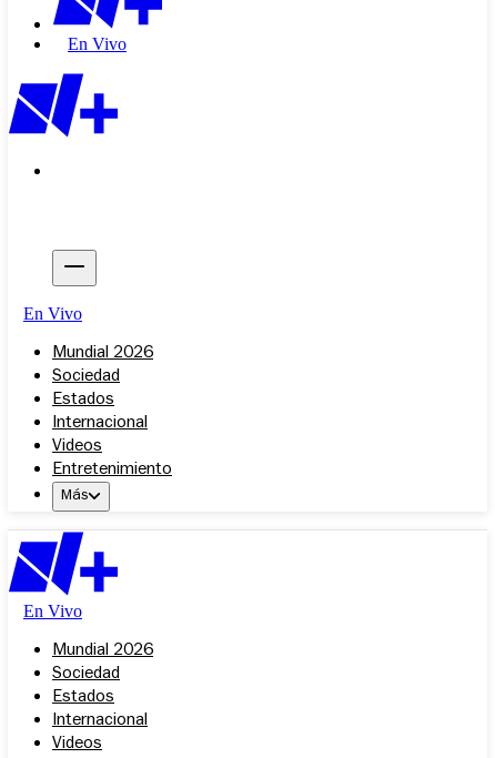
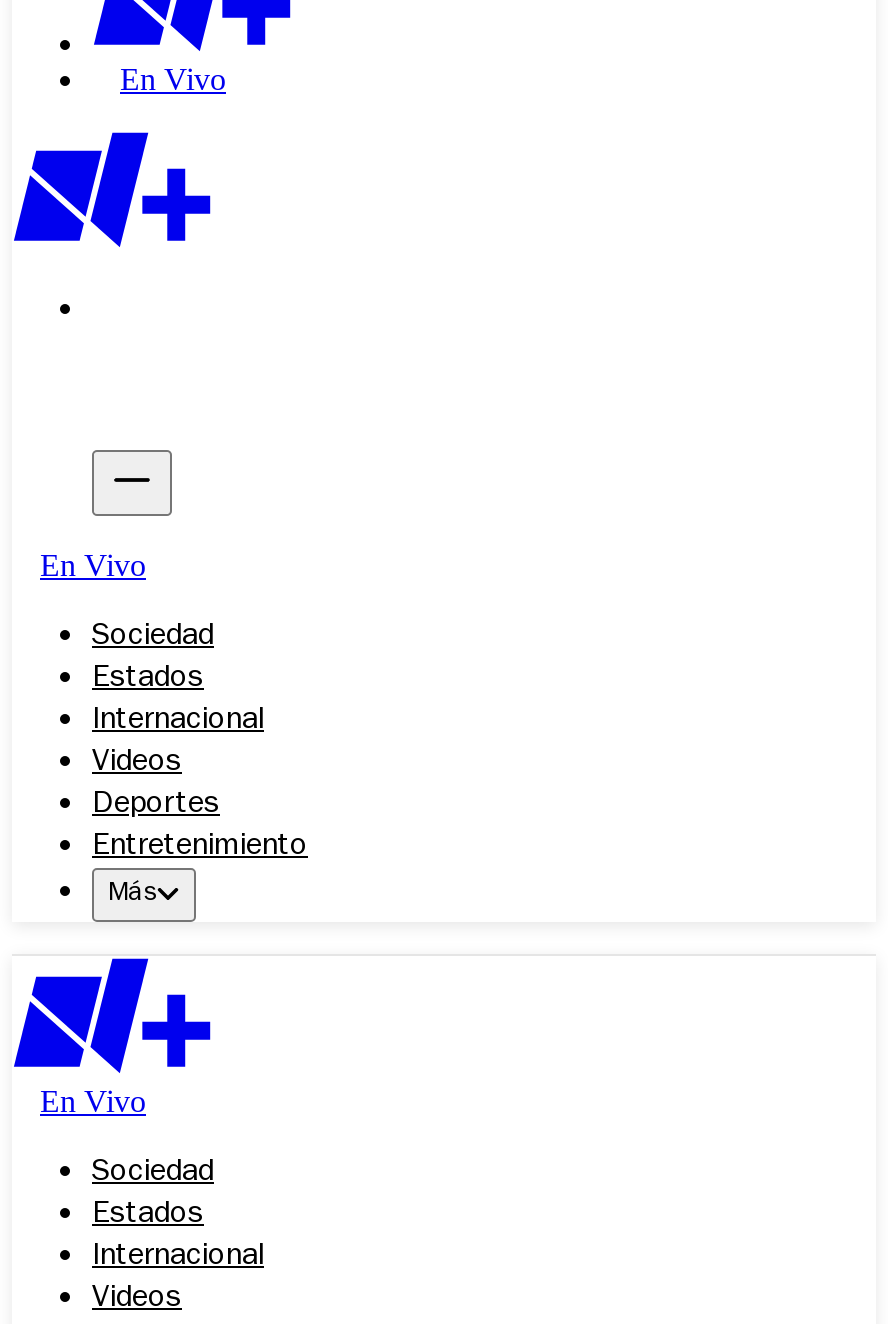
- Mundial 2026

+ Deportes

- Mundial 2026
